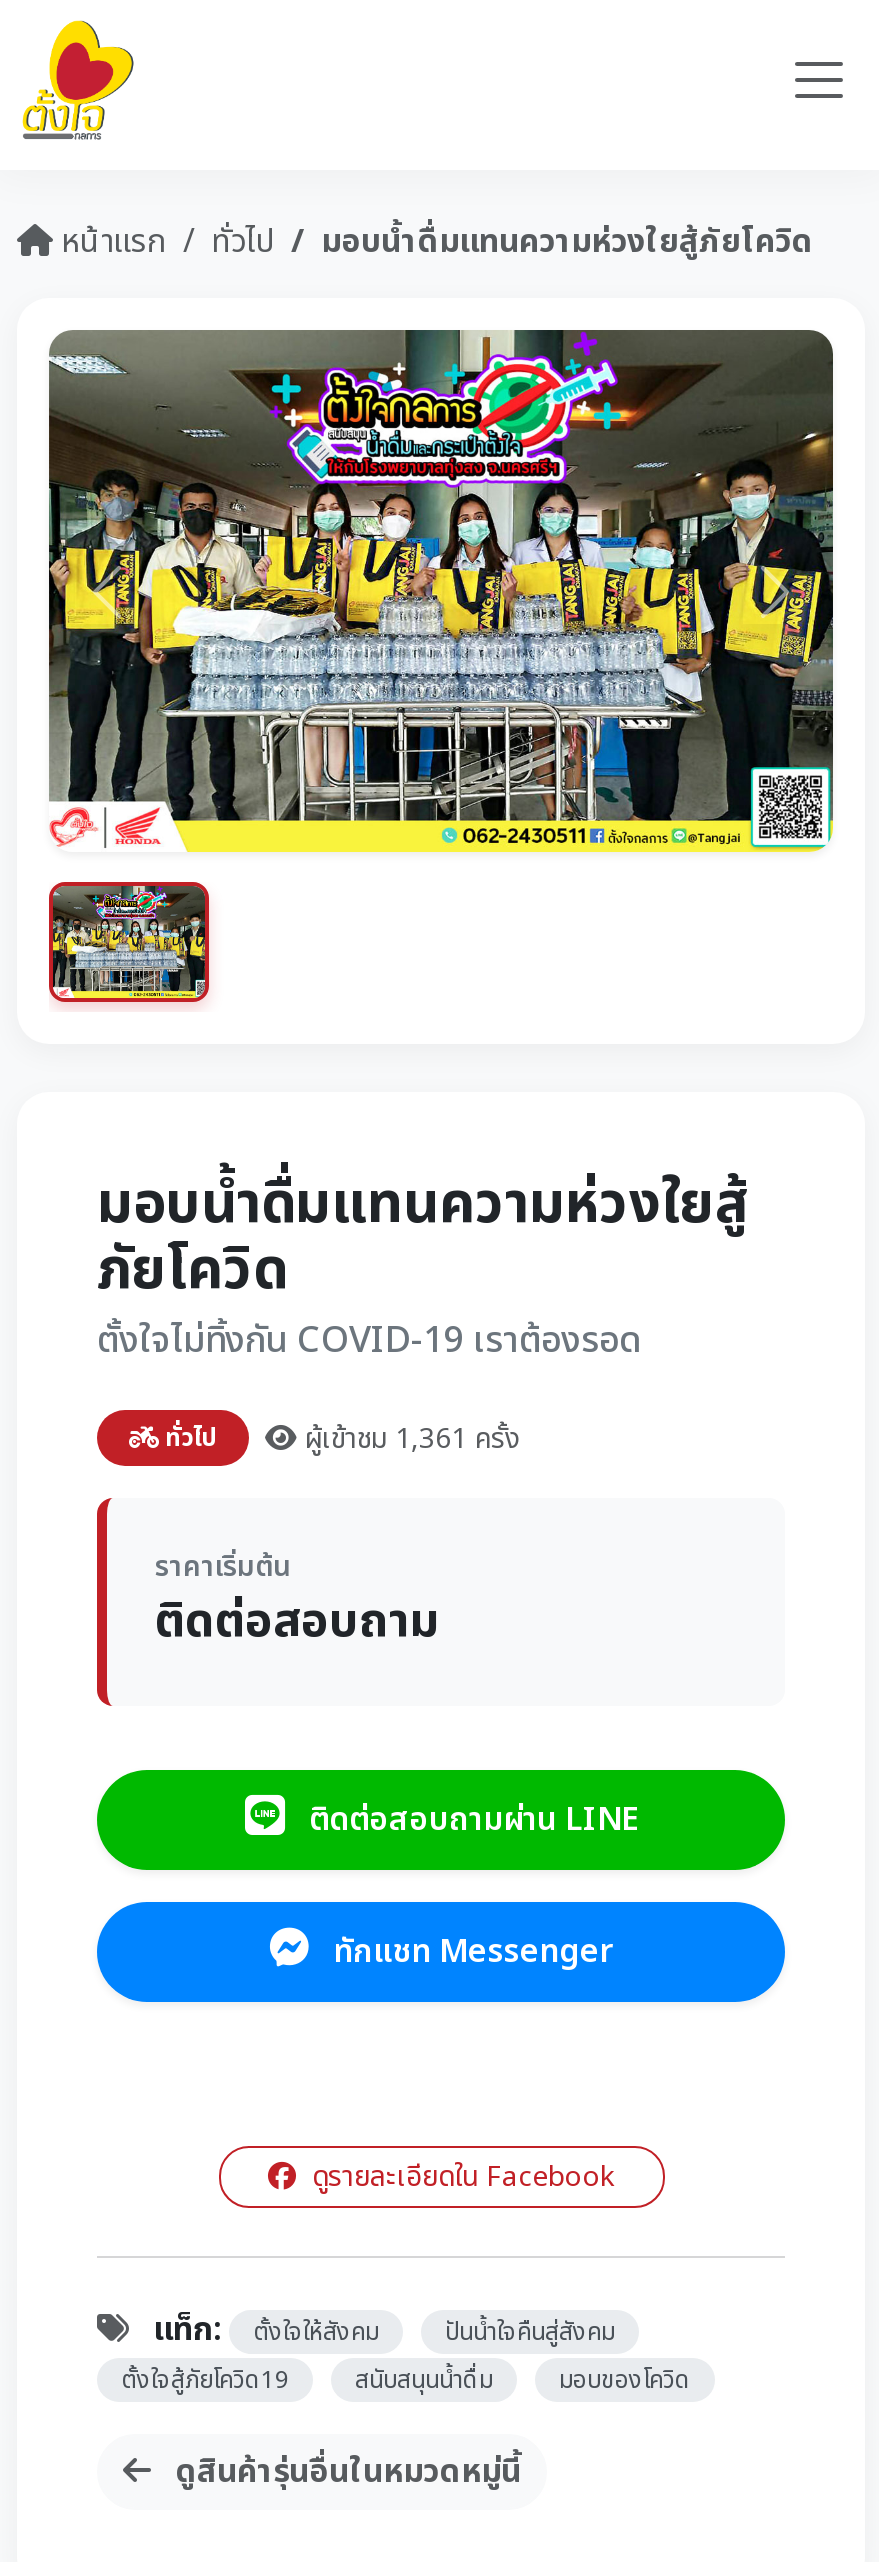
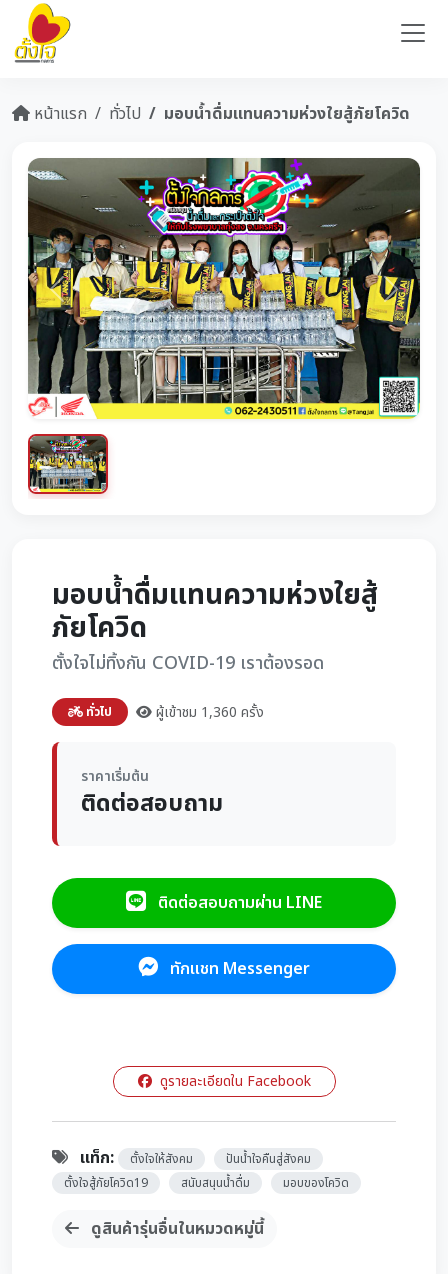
- ผู้เข้าชม 1,361 ครั้ง
+ ผู้เข้าชม 1,360 ครั้ง
